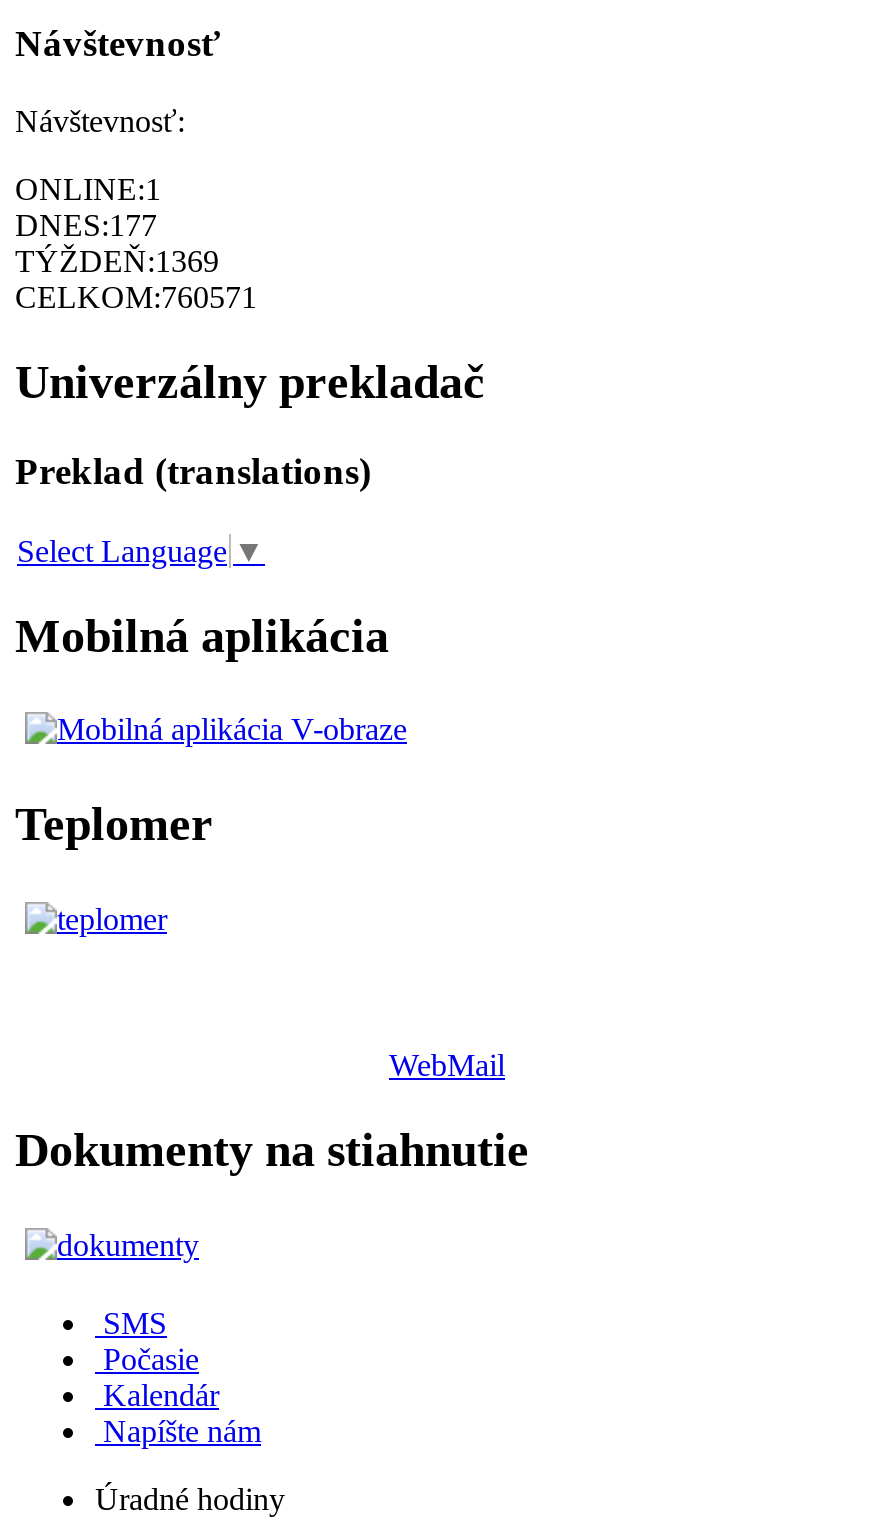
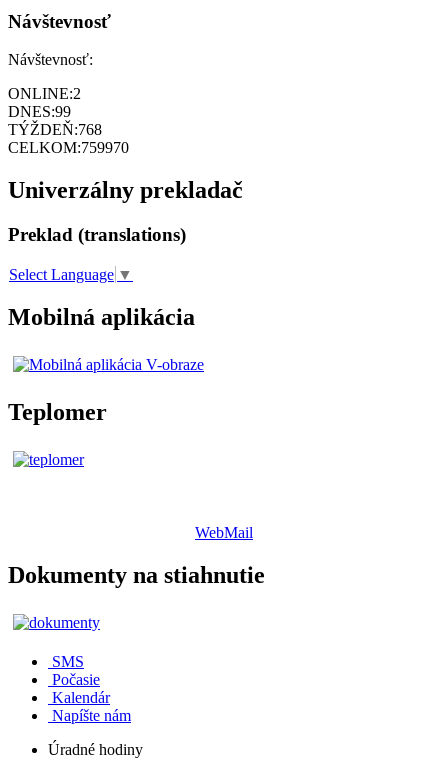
- ONLINE:1
+ ONLINE:2

- DNES:177
+ DNES:99

- TÝŽDEŇ:1369
+ TÝŽDEŇ:768

- CELKOM:760571
+ CELKOM:759970
